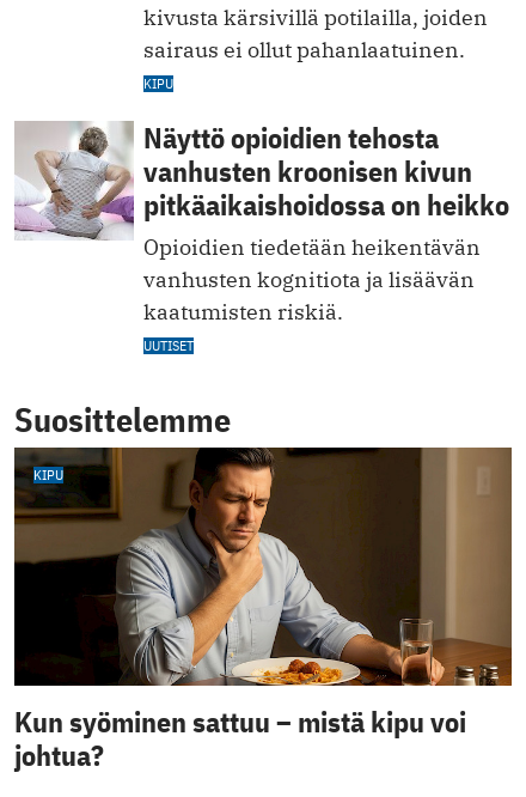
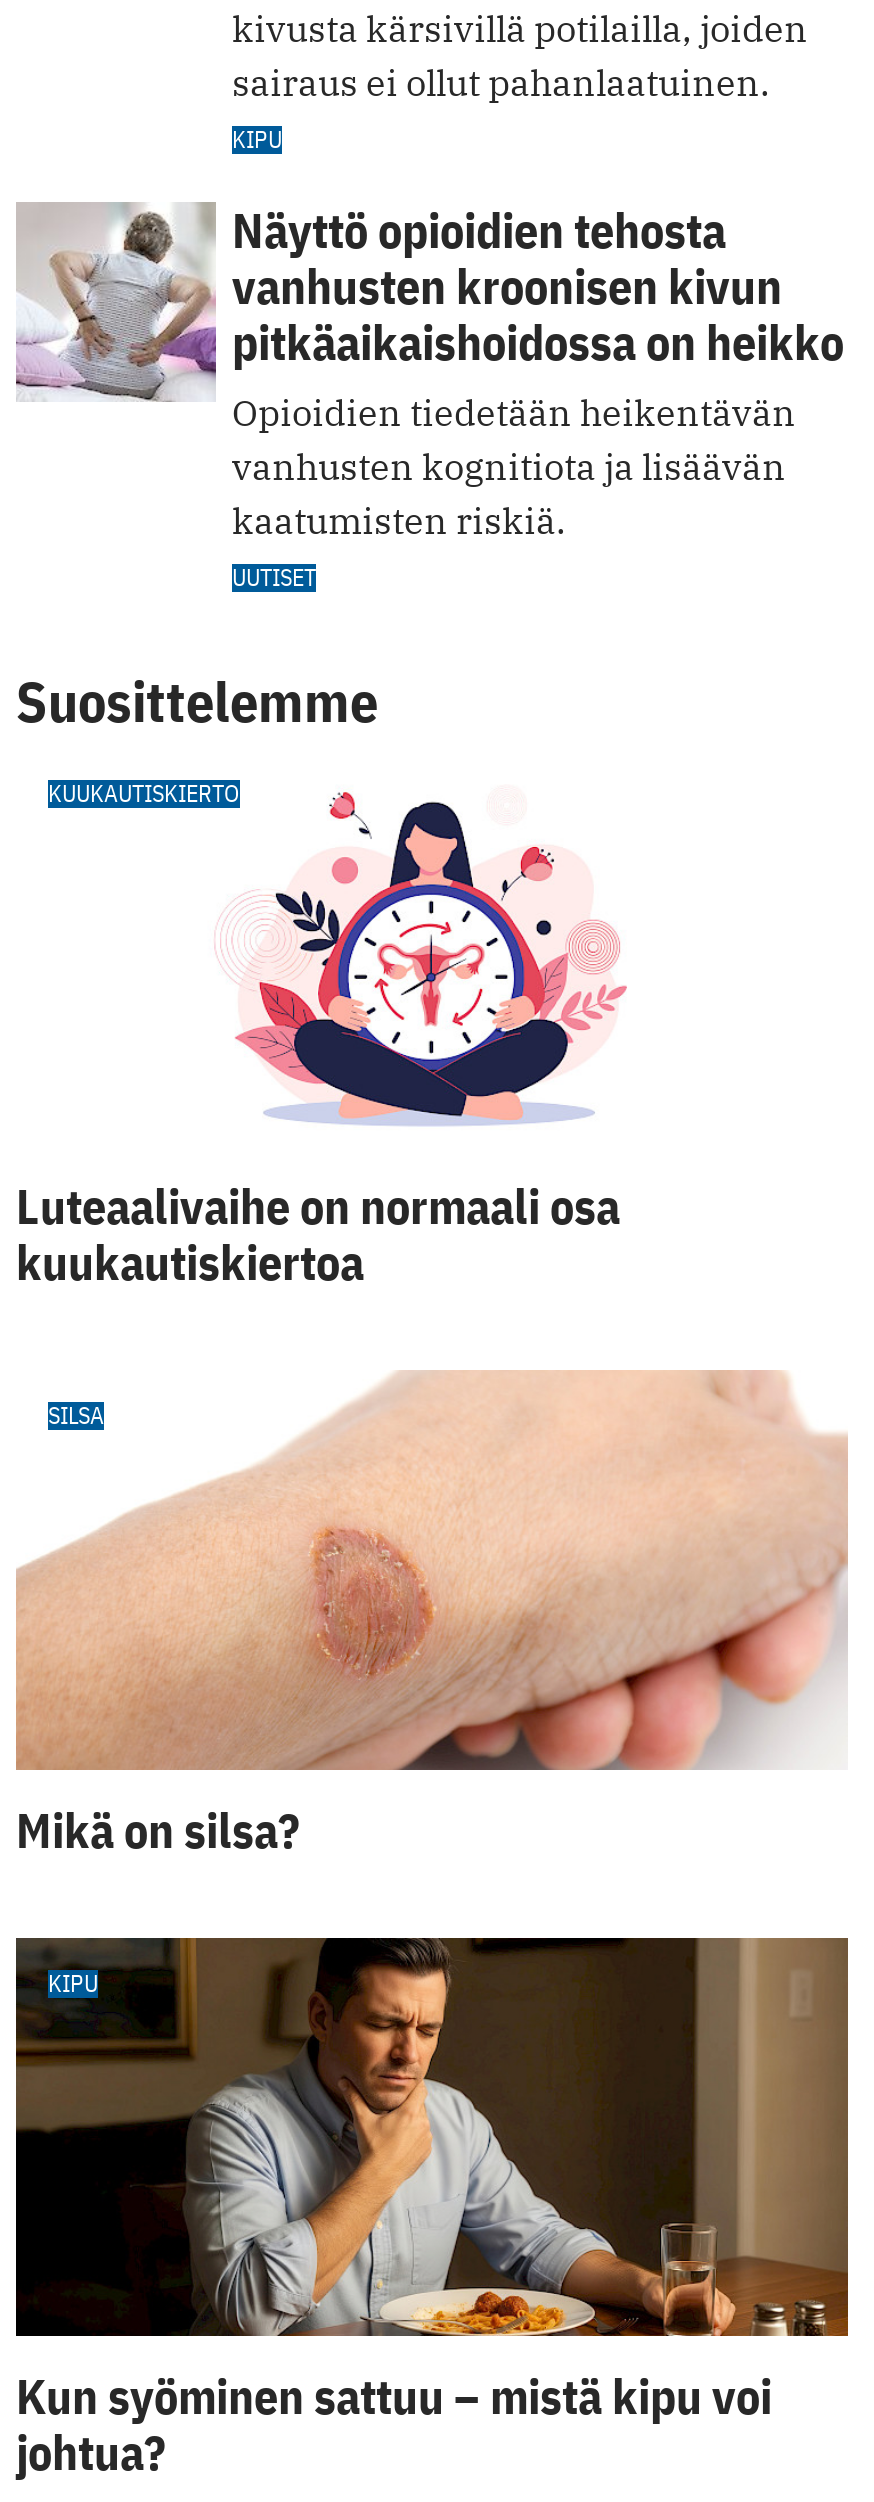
+ [image]
+ Luteaalivaihe on normaali osa
+ kuukautiskiertoa
+ SILSA

+ Mikä on silsa?

+ [image]
+ KUUKAUTISKIERTO
